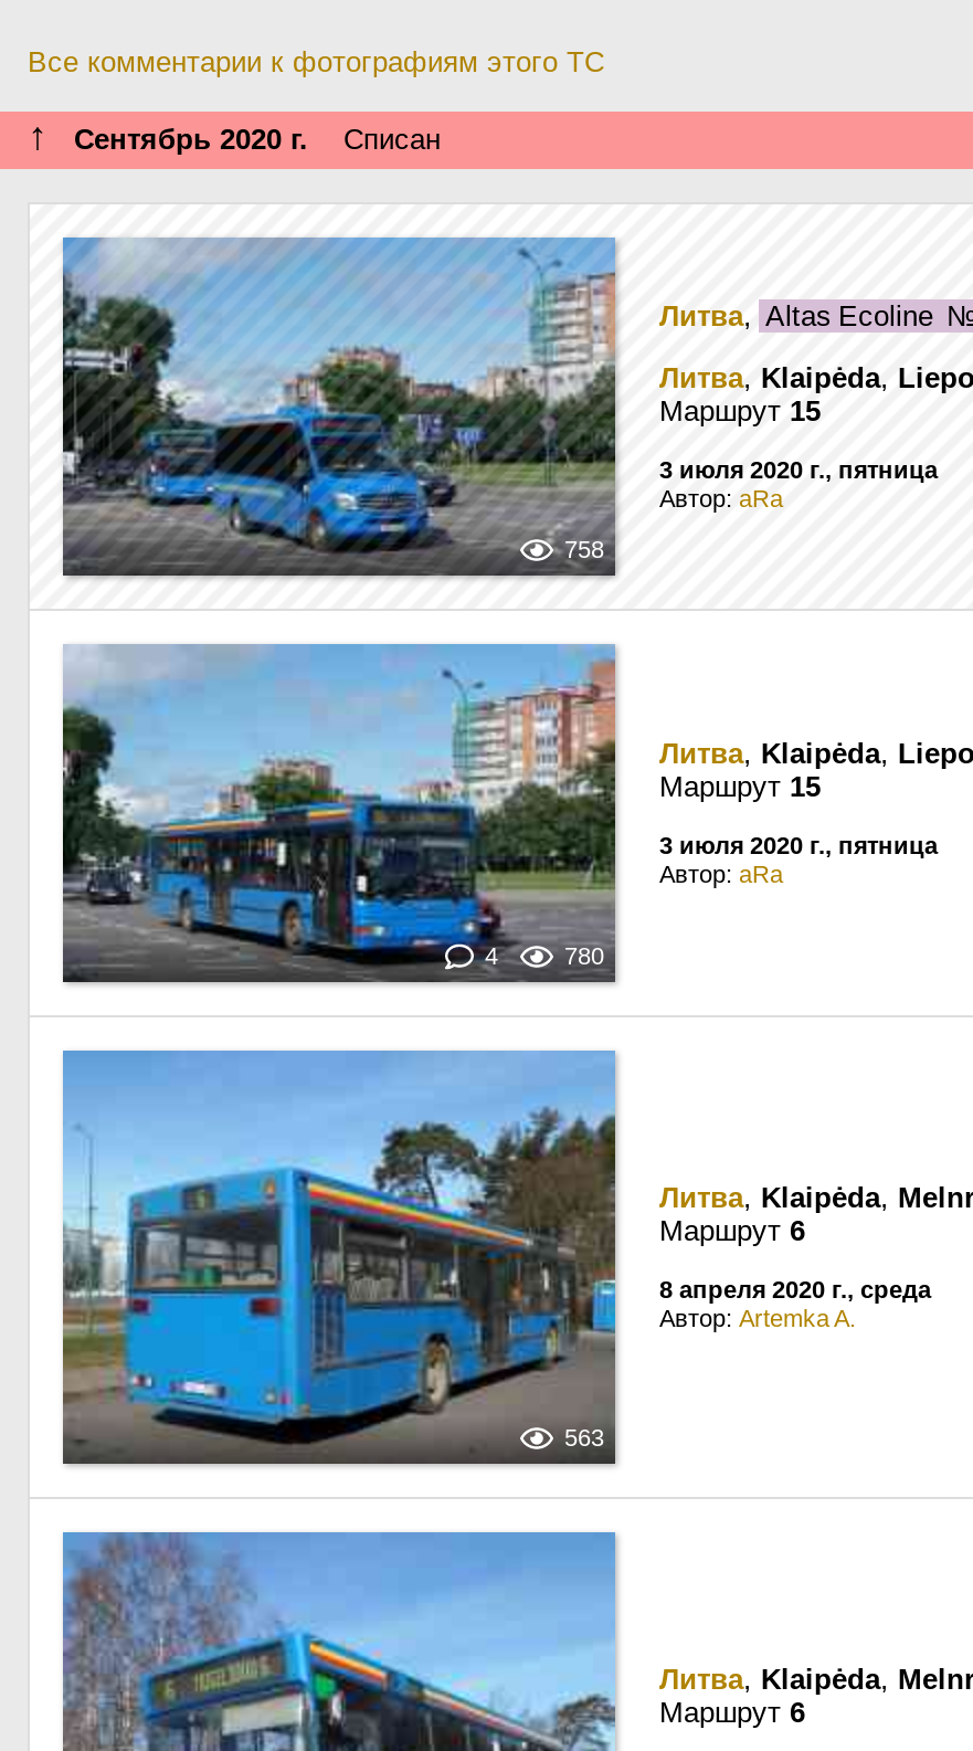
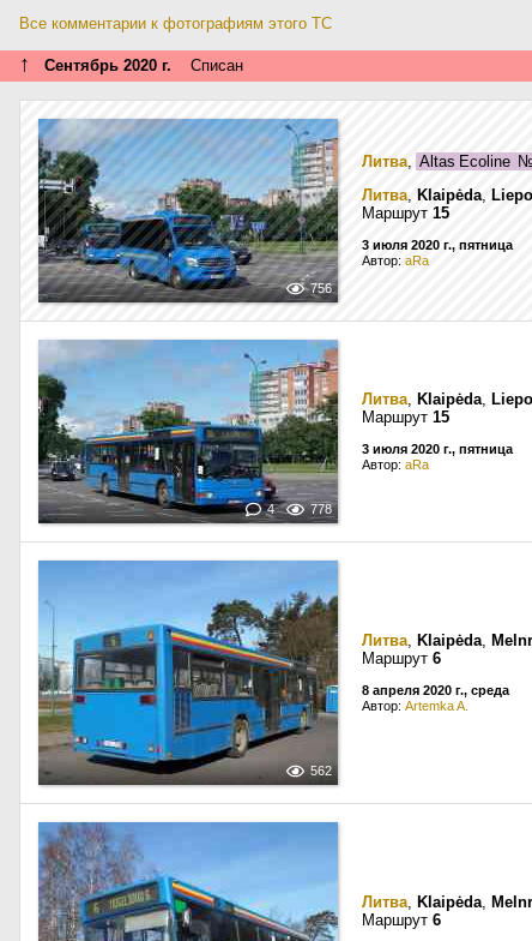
- 758
+ 756

- 780
+ 778

- 563
+ 562
